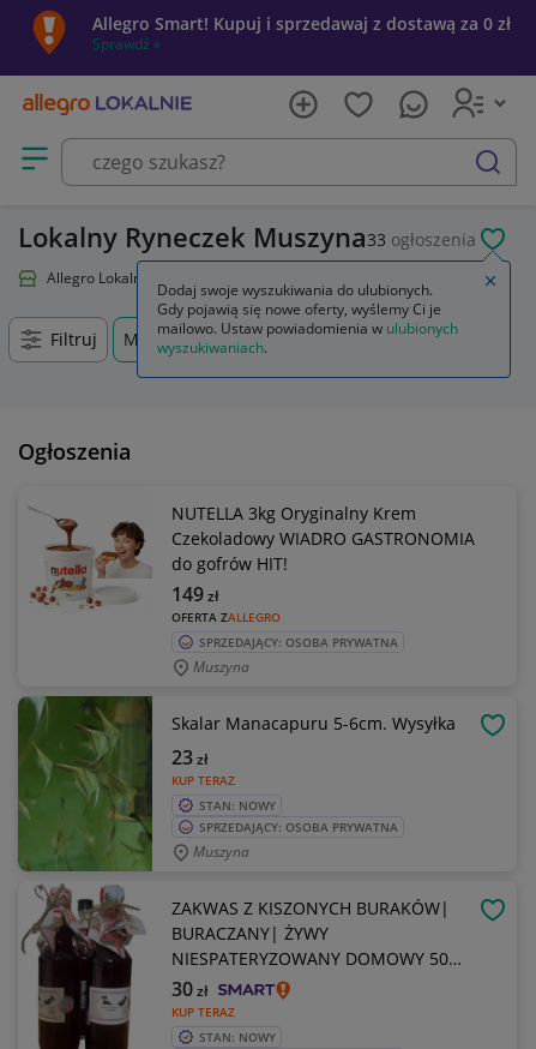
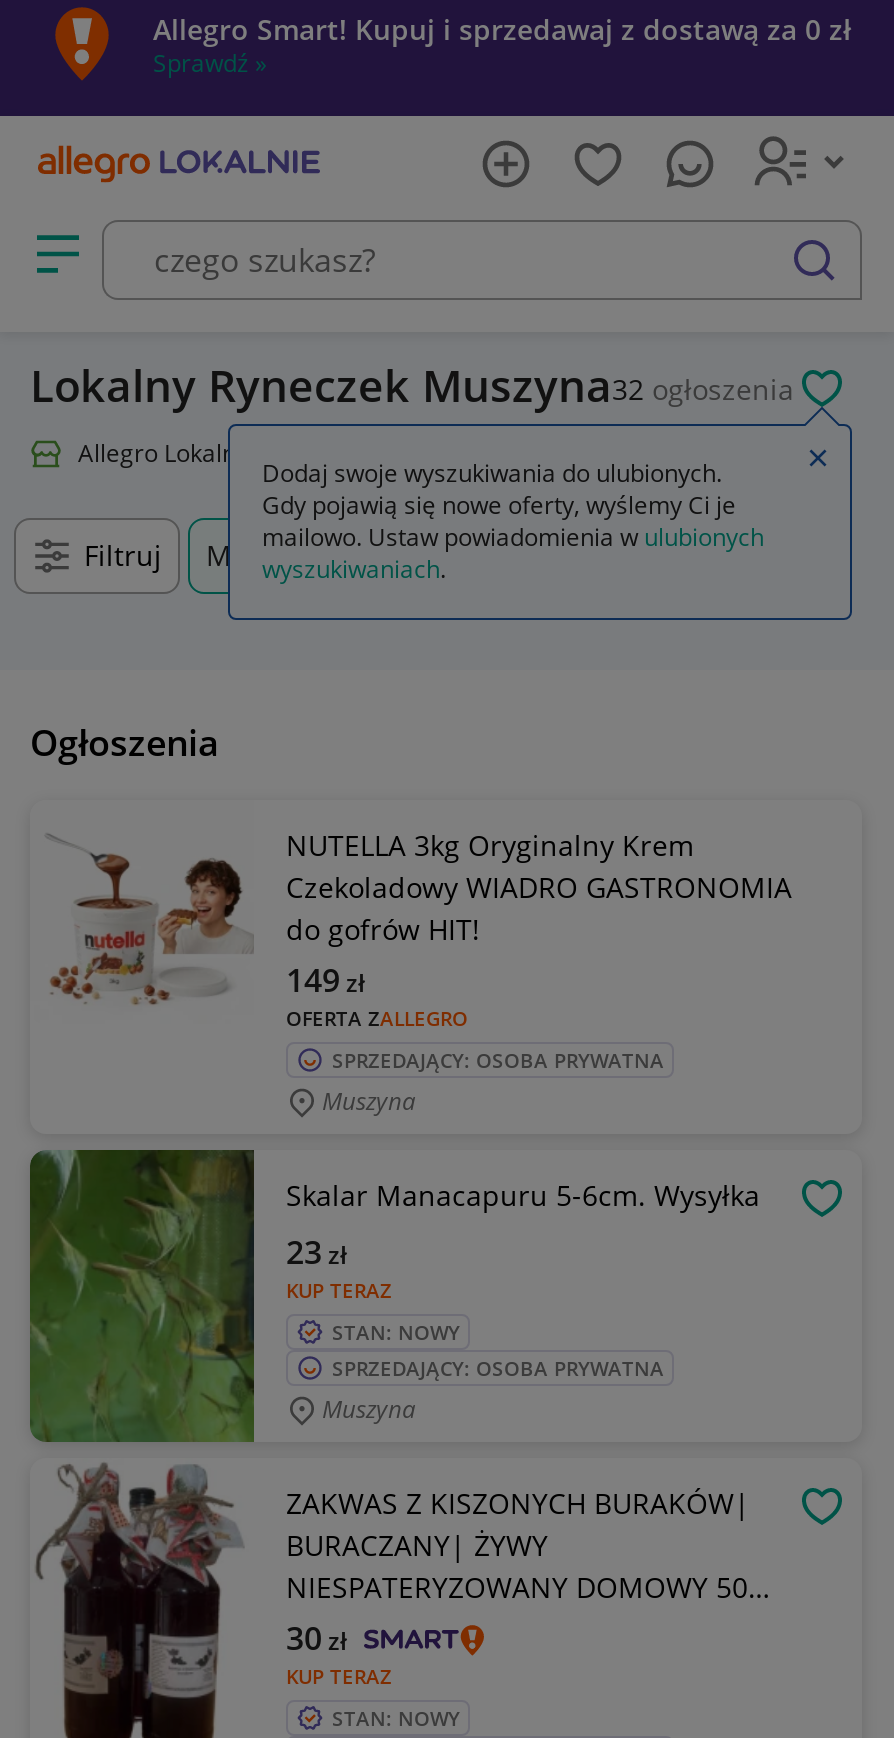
- Lokalny Ryneczek Muszyna33 ogłoszenia
+ Lokalny Ryneczek Muszyna32 ogłoszenia
